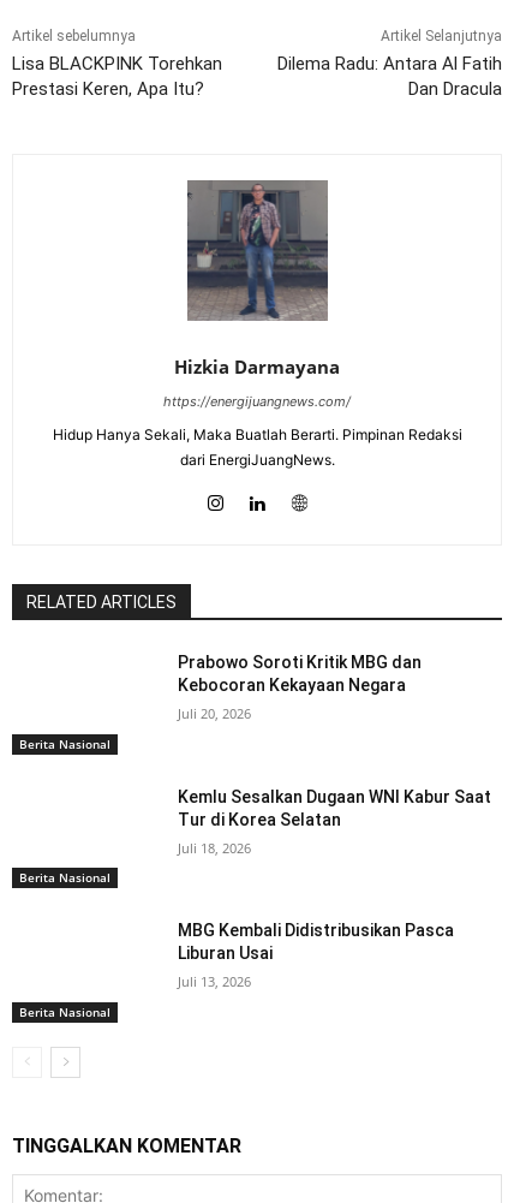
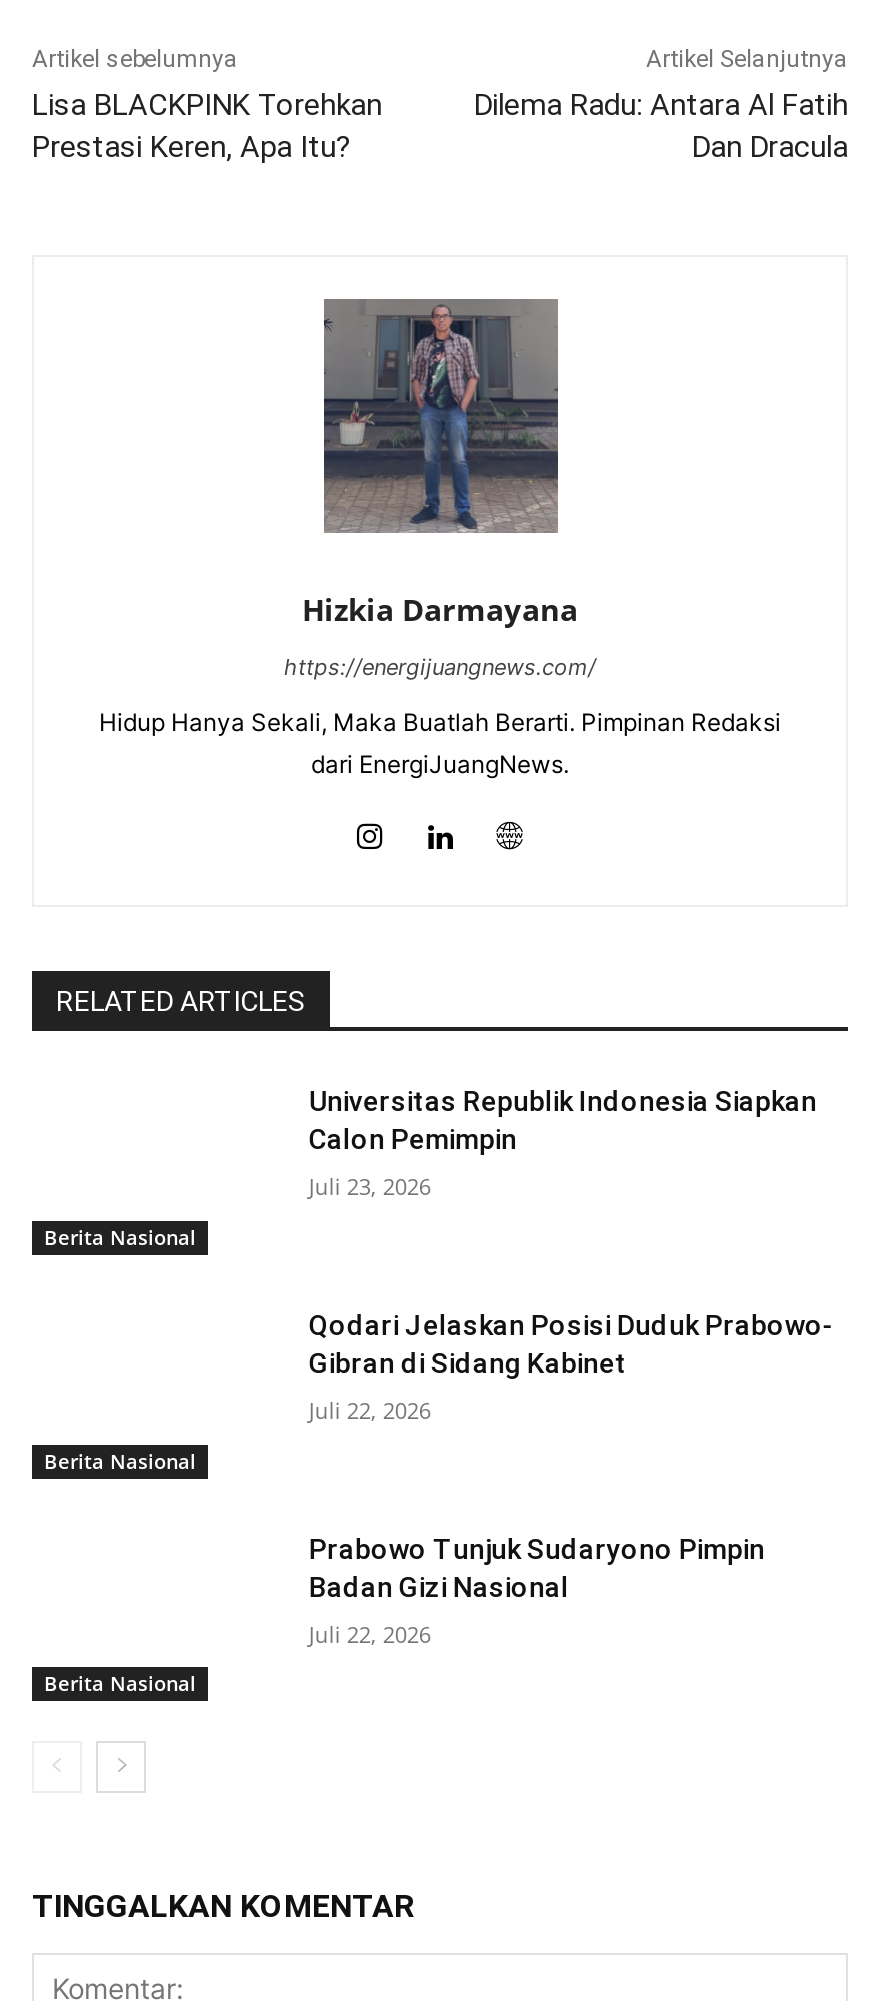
- Prabowo Soroti Kritik MBG dan
- Kebocoran Kekayaan Negara
+ Universitas Republik Indonesia Siapkan
+ Calon Pemimpin

- Juli 20, 2026
+ Juli 23, 2026

- Kemlu Sesalkan Dugaan WNI Kabur Saat
- Tur di Korea Selatan
+ Qodari Jelaskan Posisi Duduk Prabowo-
+ Gibran di Sidang Kabinet

- Juli 18, 2026
+ Juli 22, 2026

- MBG Kembali Didistribusikan Pasca
- Liburan Usai
+ Prabowo Tunjuk Sudaryono Pimpin
+ Badan Gizi Nasional

- Juli 13, 2026
+ Juli 22, 2026
